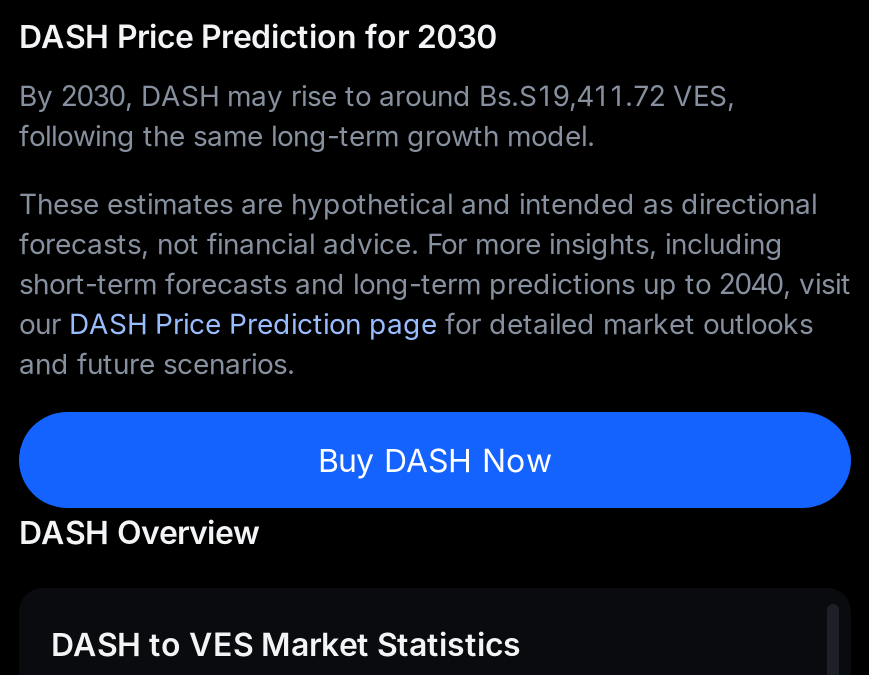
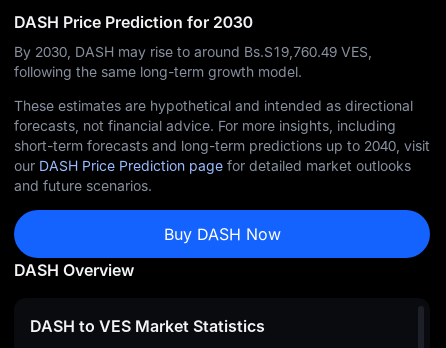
- By 2030, DASH may rise to around Bs.S19,411.72 VES,
+ By 2030, DASH may rise to around Bs.S19,760.49 VES,
